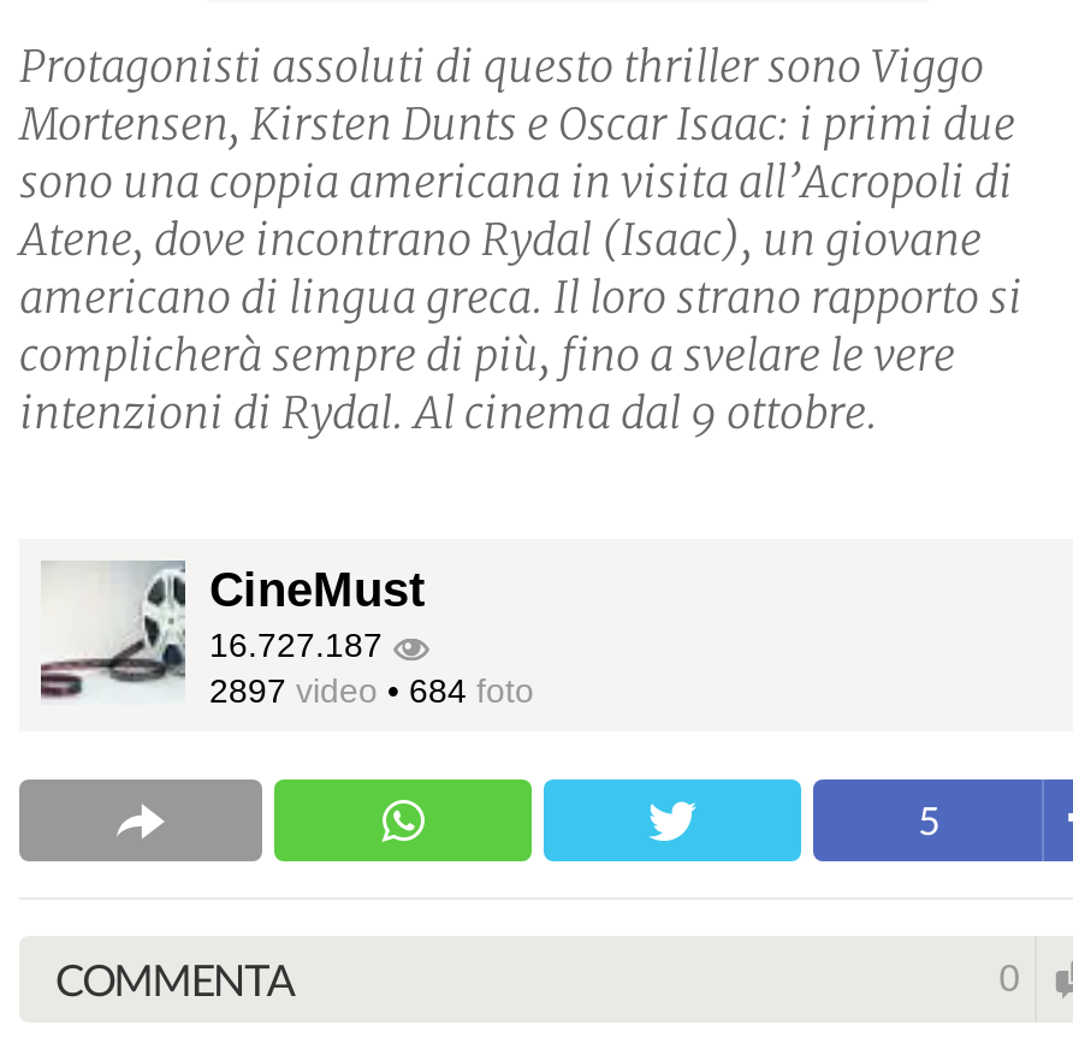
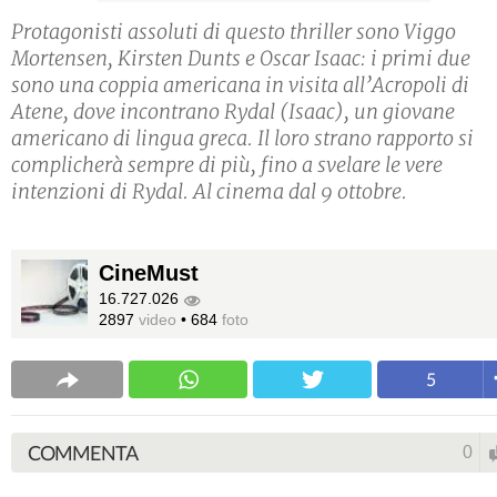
- 16.727.187
+ 16.727.026
